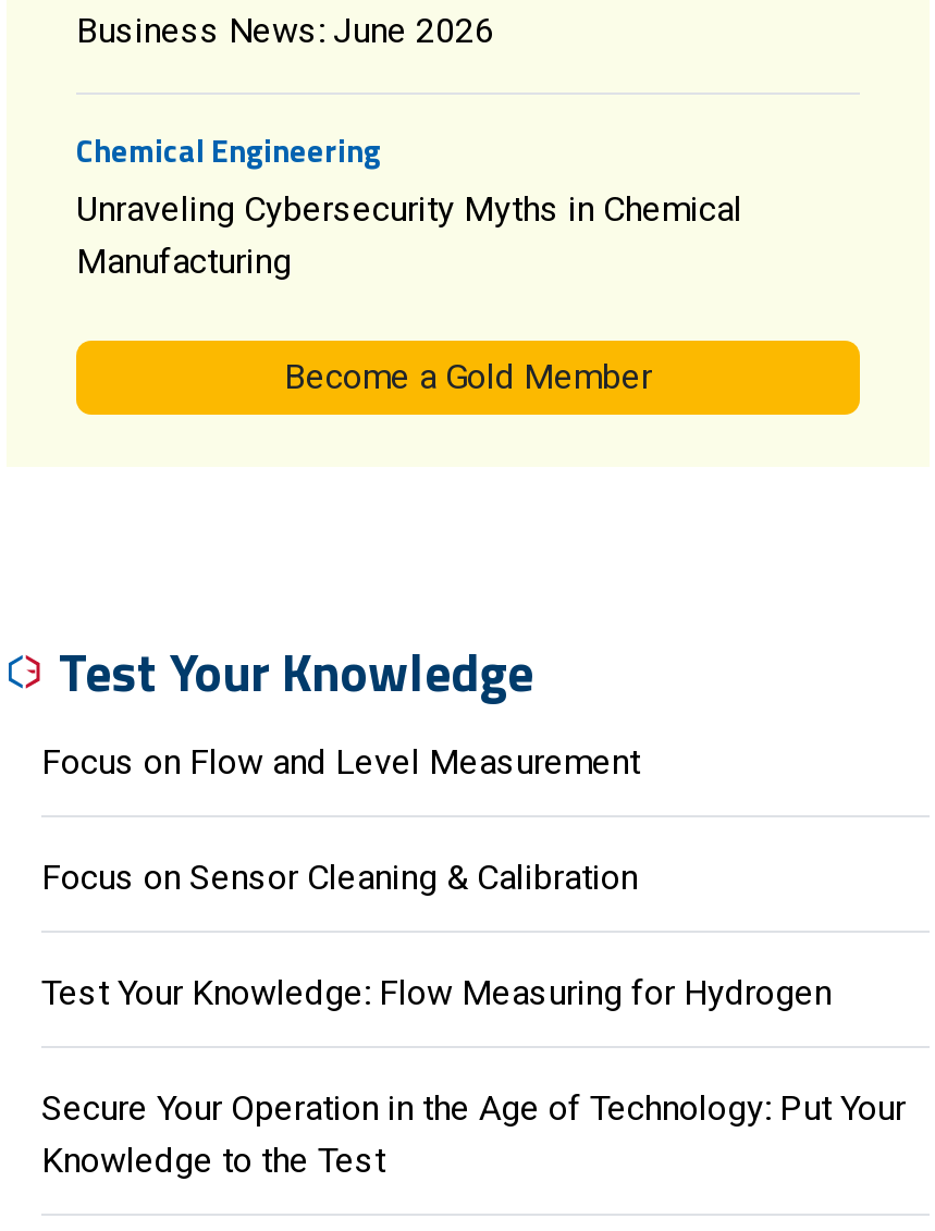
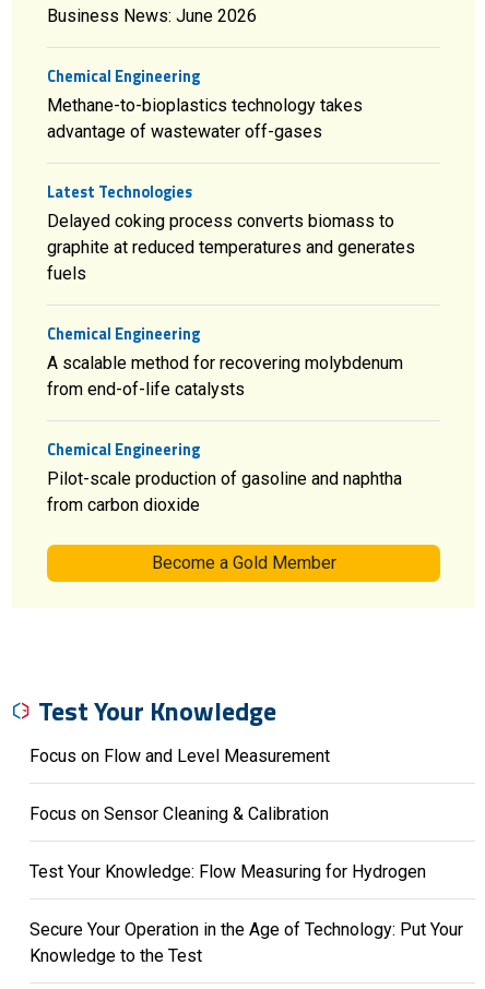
- Unraveling Cybersecurity Myths in Chemical
- Manufacturing
+ Methane-to-bioplastics technology takes
+ advantage of wastewater off-gases
+ Latest Technologies
+ Delayed coking process converts biomass to
+ graphite at reduced temperatures and generates
+ fuels
+ Chemical Engineering
+ A scalable method for recovering molybdenum
+ from end-of-life catalysts
+ Chemical Engineering
+ Pilot-scale production of gasoline and naphtha
+ from carbon dioxide
